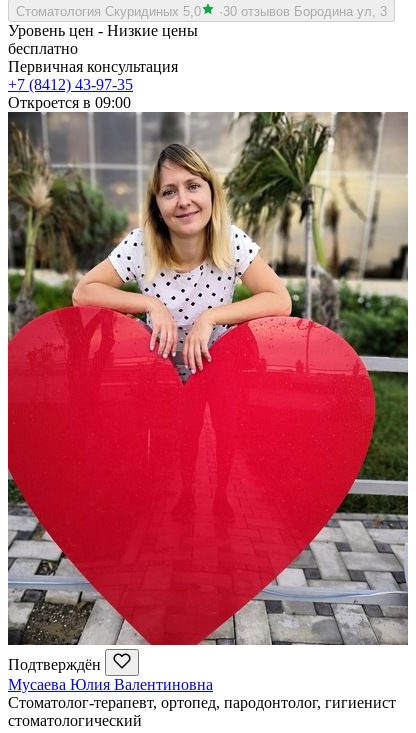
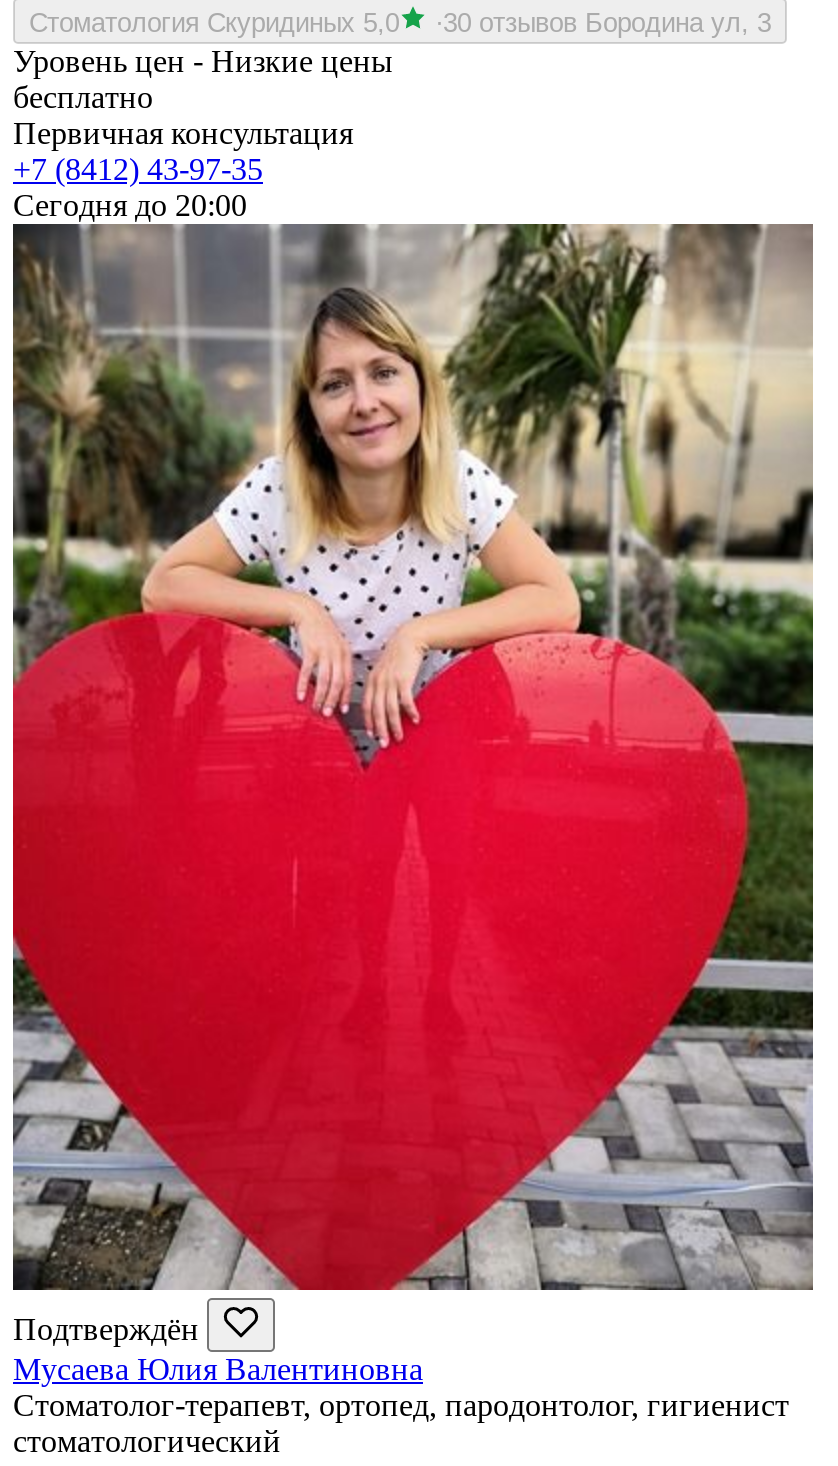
- Откроется в 09:00
+ Сегодня до 20:00
